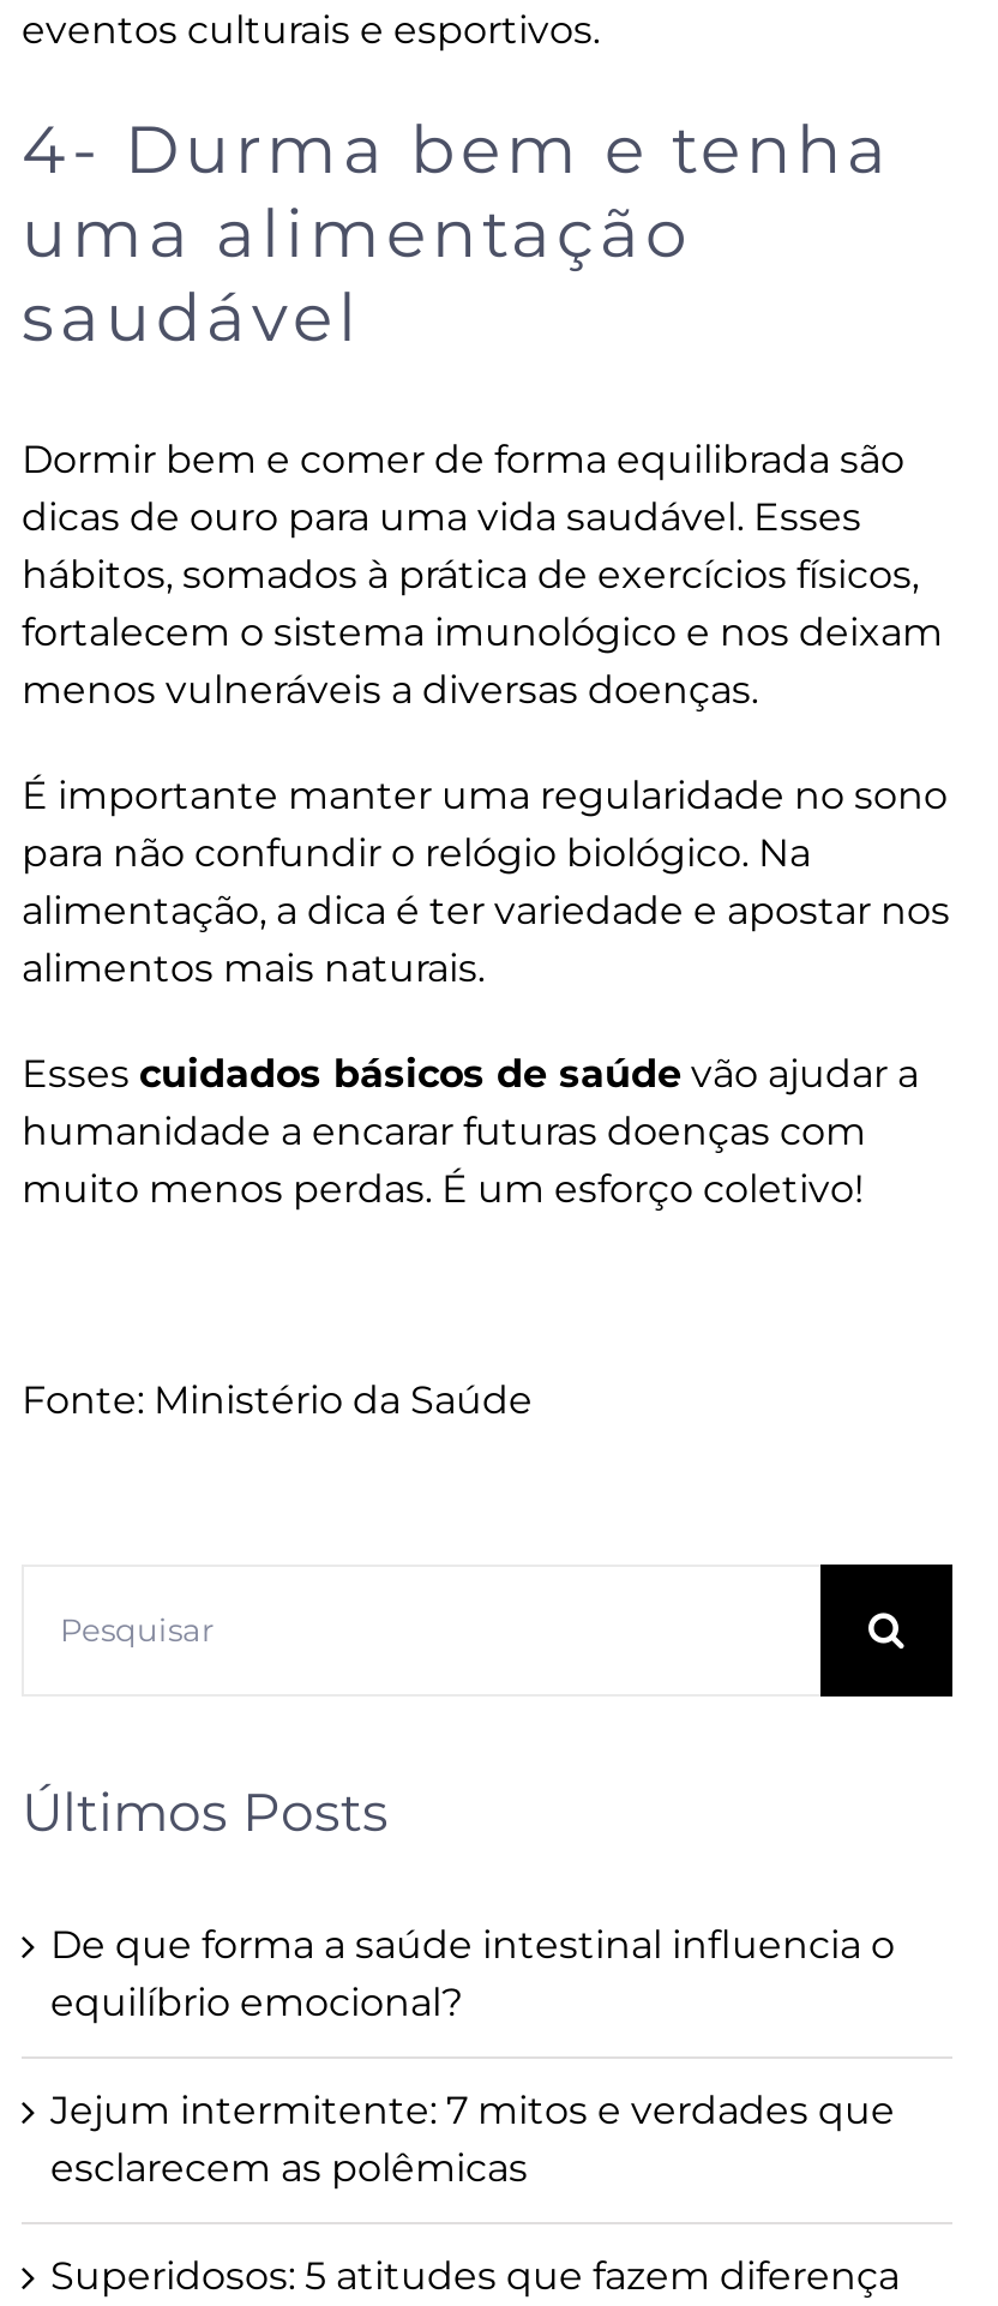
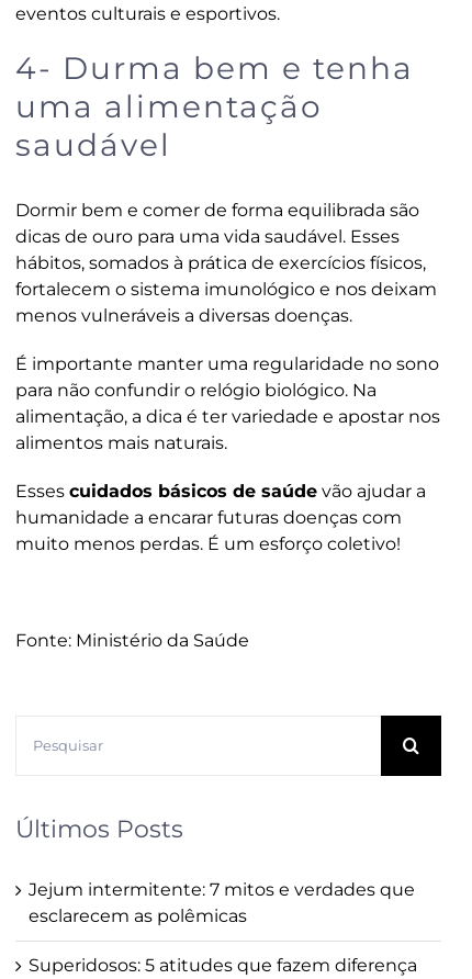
- De que forma a saúde intestinal influencia o
- equilíbrio emocional?
